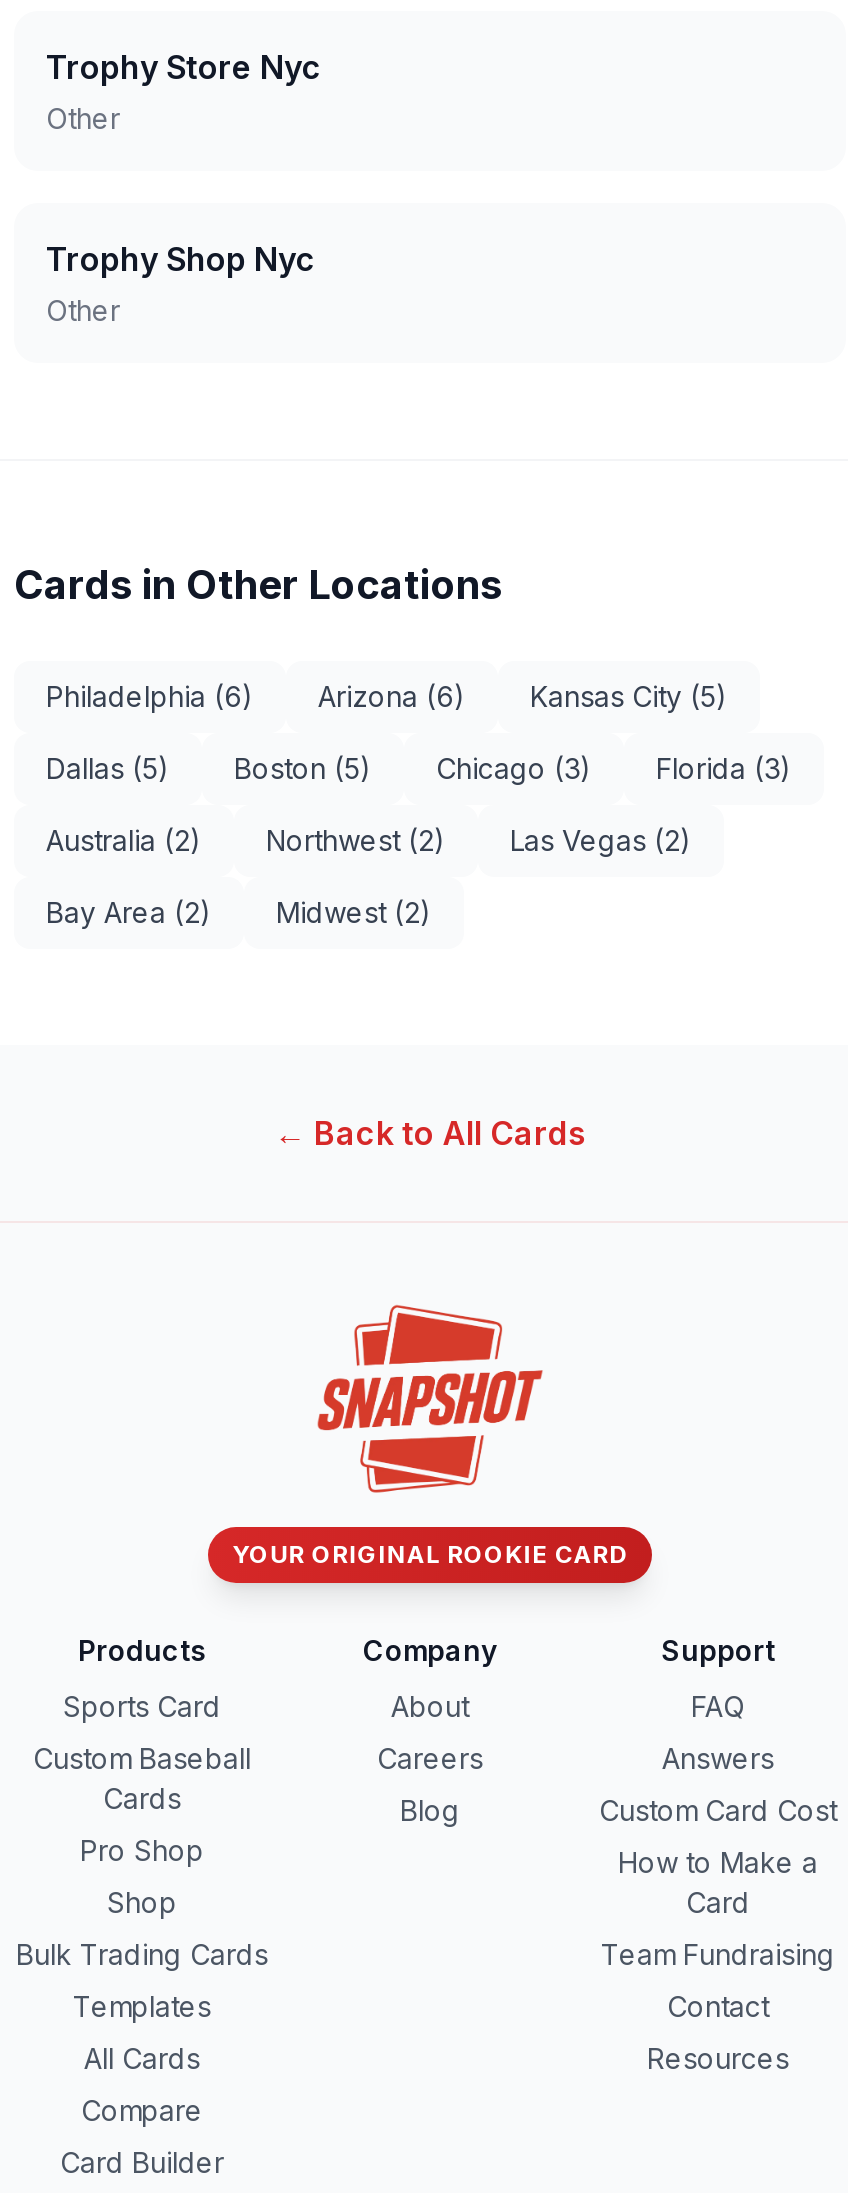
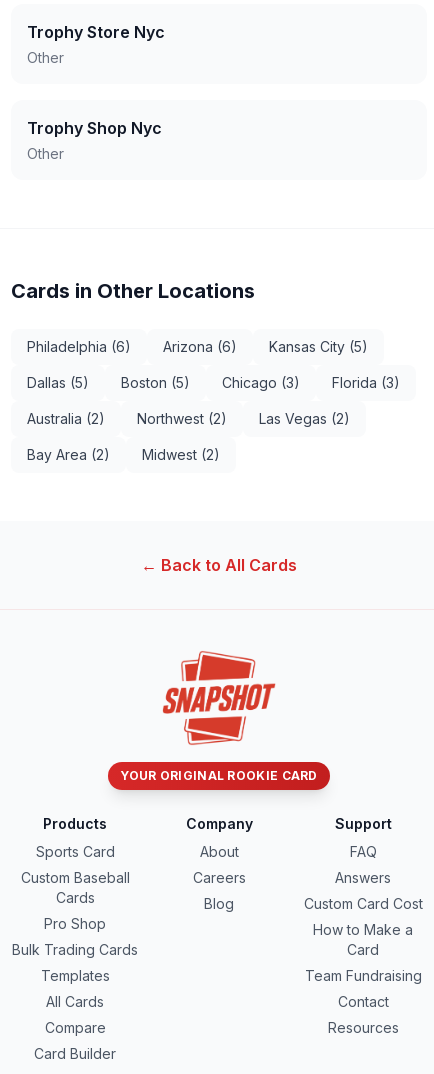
- Shop
